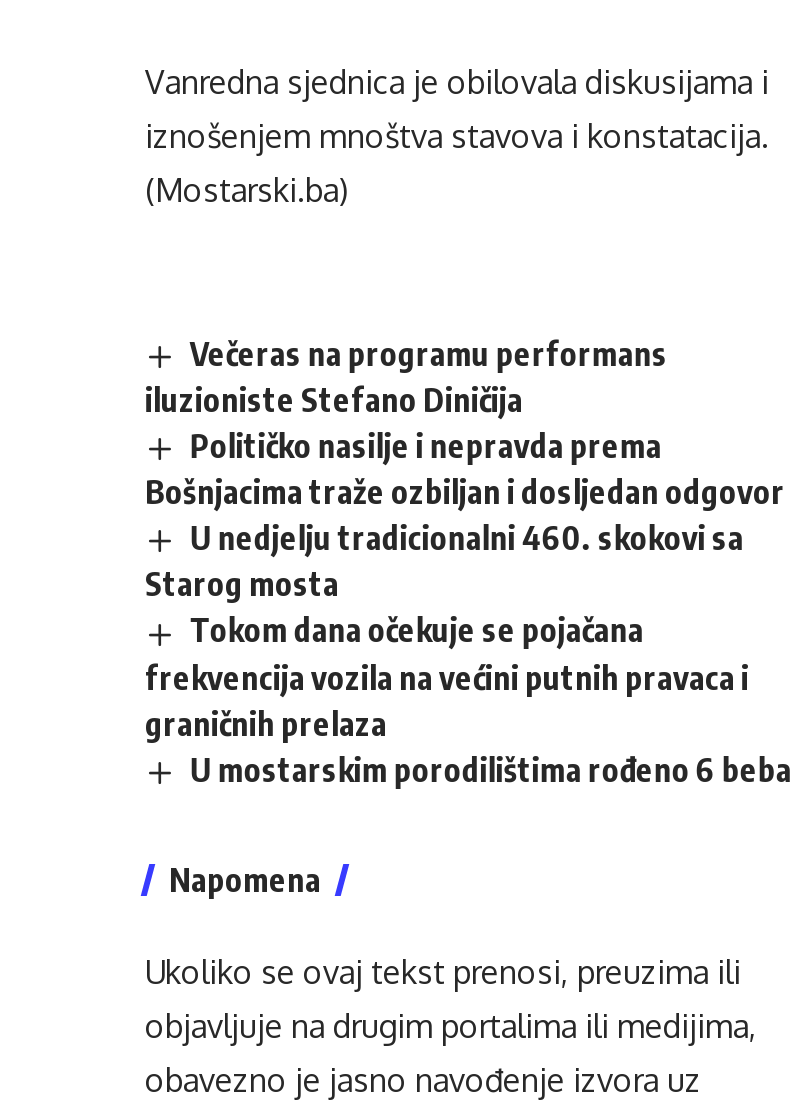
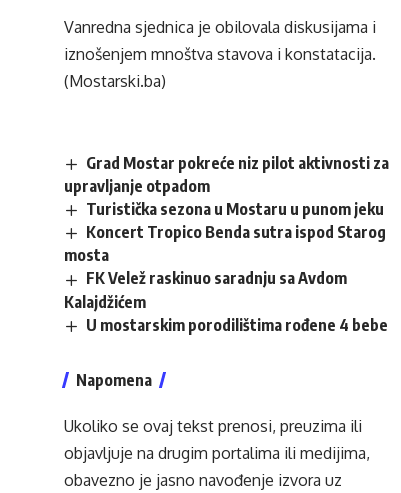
- Večeras na programu performans
- iluzioniste Stefano Diničija
- Političko nasilje i nepravda prema
- Bošnjacima traže ozbiljan i dosljedan odgovor
- U nedjelju tradicionalni 460. skokovi sa
- Starog mosta
- Tokom dana očekuje se pojačana
- frekvencija vozila na većini putnih pravaca i
- graničnih prelaza
- U mostarskim porodilištima rođeno 6 beba
+ Grad Mostar pokreće niz pilot aktivnosti za
+ upravljanje otpadom
+ Turistička sezona u Mostaru u punom jeku
+ Koncert Tropico Benda sutra ispod Starog
+ mosta
+ FK Velež raskinuo saradnju sa Avdom
+ Kalajdžićem
+ U mostarskim porodilištima rođene 4 bebe
